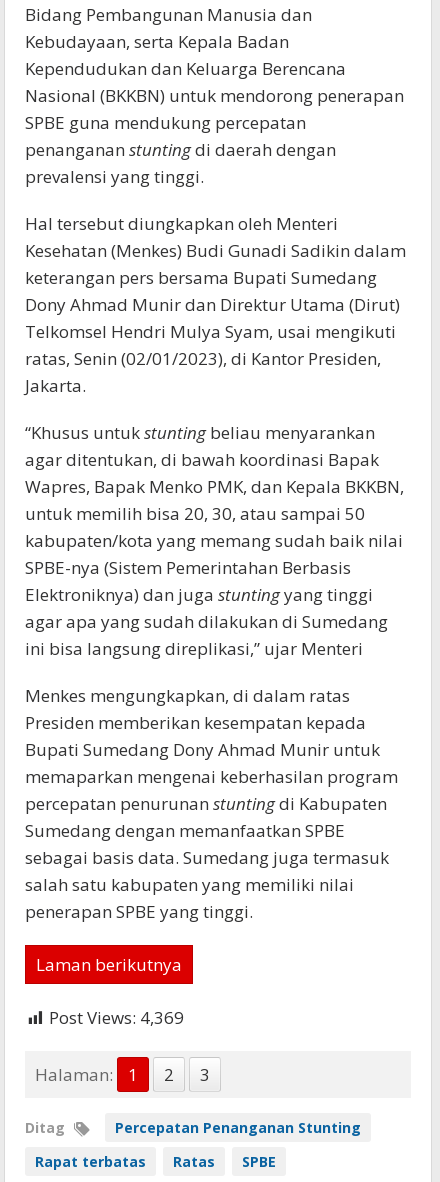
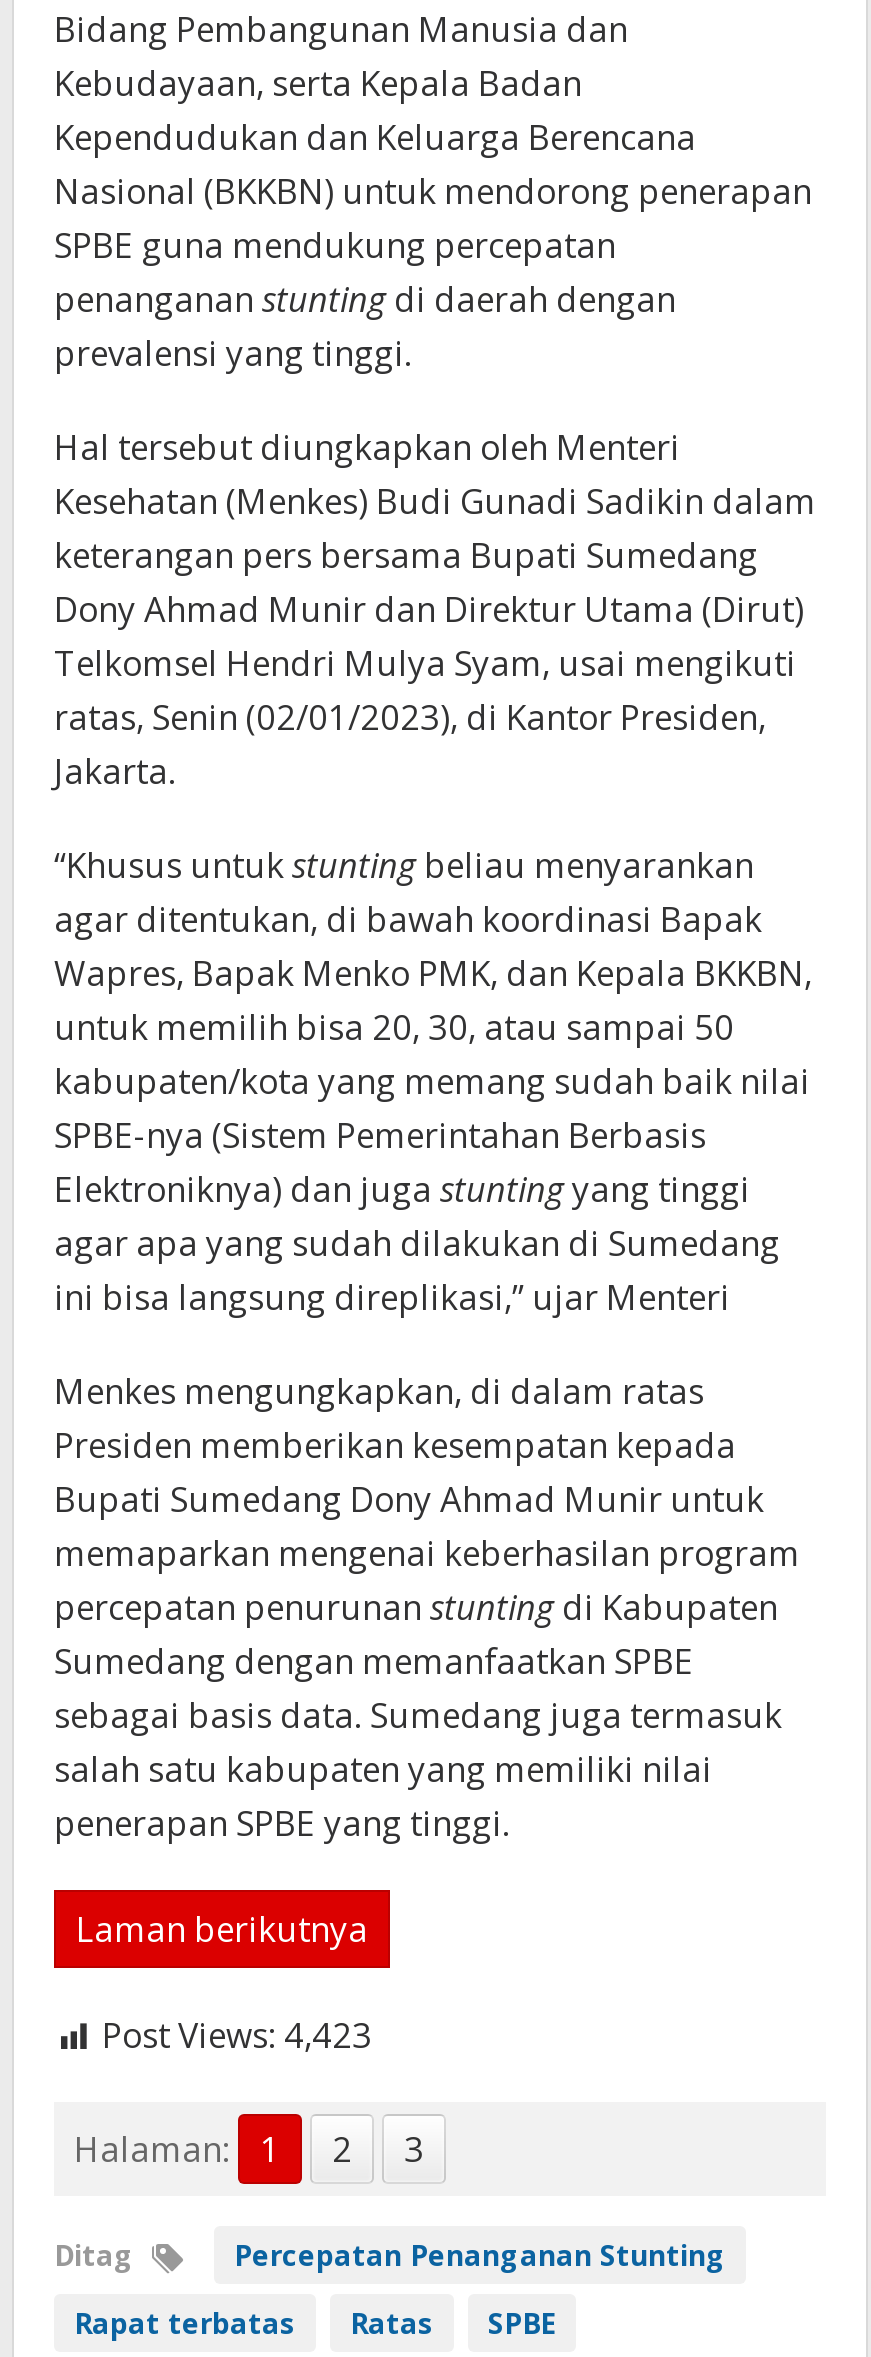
- Post Views: 4,369
+ Post Views: 4,423
